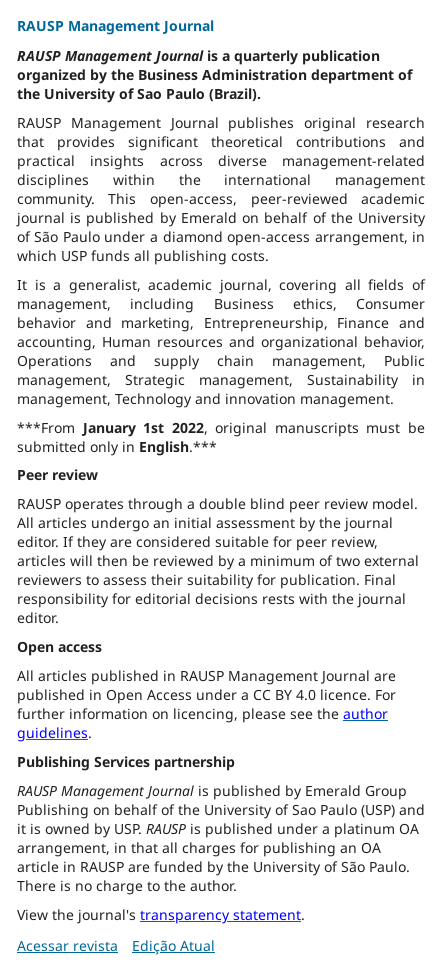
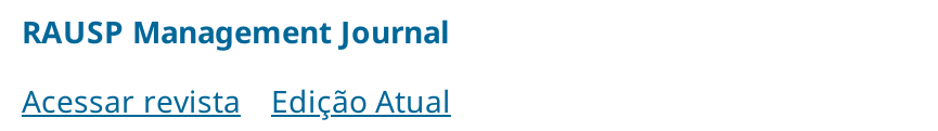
- RAUSP Management Journal is a quarterly publication
- organized by the Business Administration department of
- the University of Sao Paulo (Brazil).
- RAUSP Management Journal publishes original research
- that provides significant theoretical contributions and
- practical insights across diverse management-related
- disciplines within the international management
- community. This open-access, peer-reviewed academic
- journal is published by Emerald on behalf of the University
- of São Paulo under a diamond open-access arrangement, in
- which USP funds all publishing costs.
- It is a generalist, academic journal, covering all fields of
- management, including Business ethics, Consumer
- behavior and marketing, Entrepreneurship, Finance and
- accounting, Human resources and organizational behavior,
- Operations and supply chain management, Public
- management, Strategic management, Sustainability in
- management, Technology and innovation management.
- ***From January 1st 2022, original manuscripts must be
- submitted only in English.***
- Peer review
- RAUSP operates through a double blind peer review model.
- All articles undergo an initial assessment by the journal
- editor. If they are considered suitable for peer review,
- articles will then be reviewed by a minimum of two external
- reviewers to assess their suitability for publication. Final
- responsibility for editorial decisions rests with the journal
- editor.
- Open access
- All articles published in RAUSP Management Journal are
- published in Open Access under a CC BY 4.0 licence. For
- further information on licencing, please see the author
- guidelines.
- Publishing Services partnership
- RAUSP Management Journal is published by Emerald Group
- Publishing on behalf of the University of Sao Paulo (USP) and
- it is owned by USP. RAUSP is published under a platinum OA
- arrangement, in that all charges for publishing an OA
- article in RAUSP are funded by the University of São Paulo.
- There is no charge to the author.
- View the journal's transparency statement.
